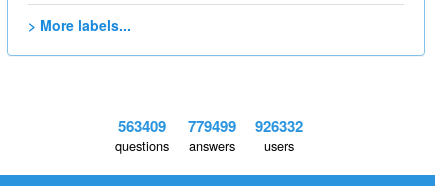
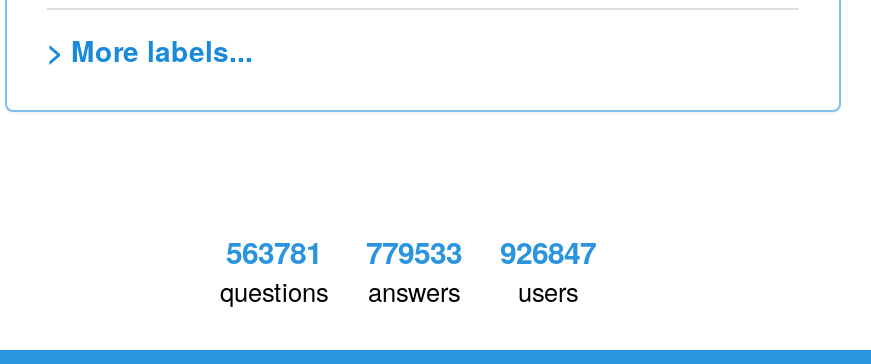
- 563409
+ 563781

- 779499
+ 779533

- 926332
+ 926847
